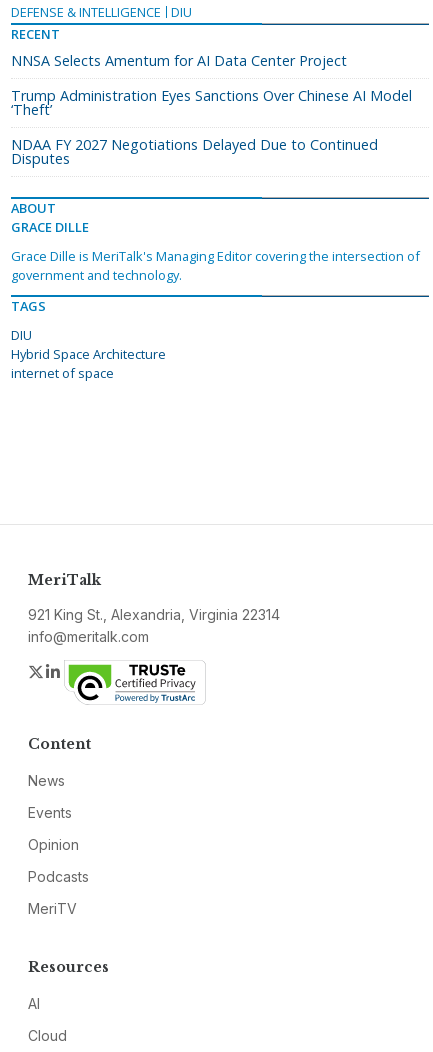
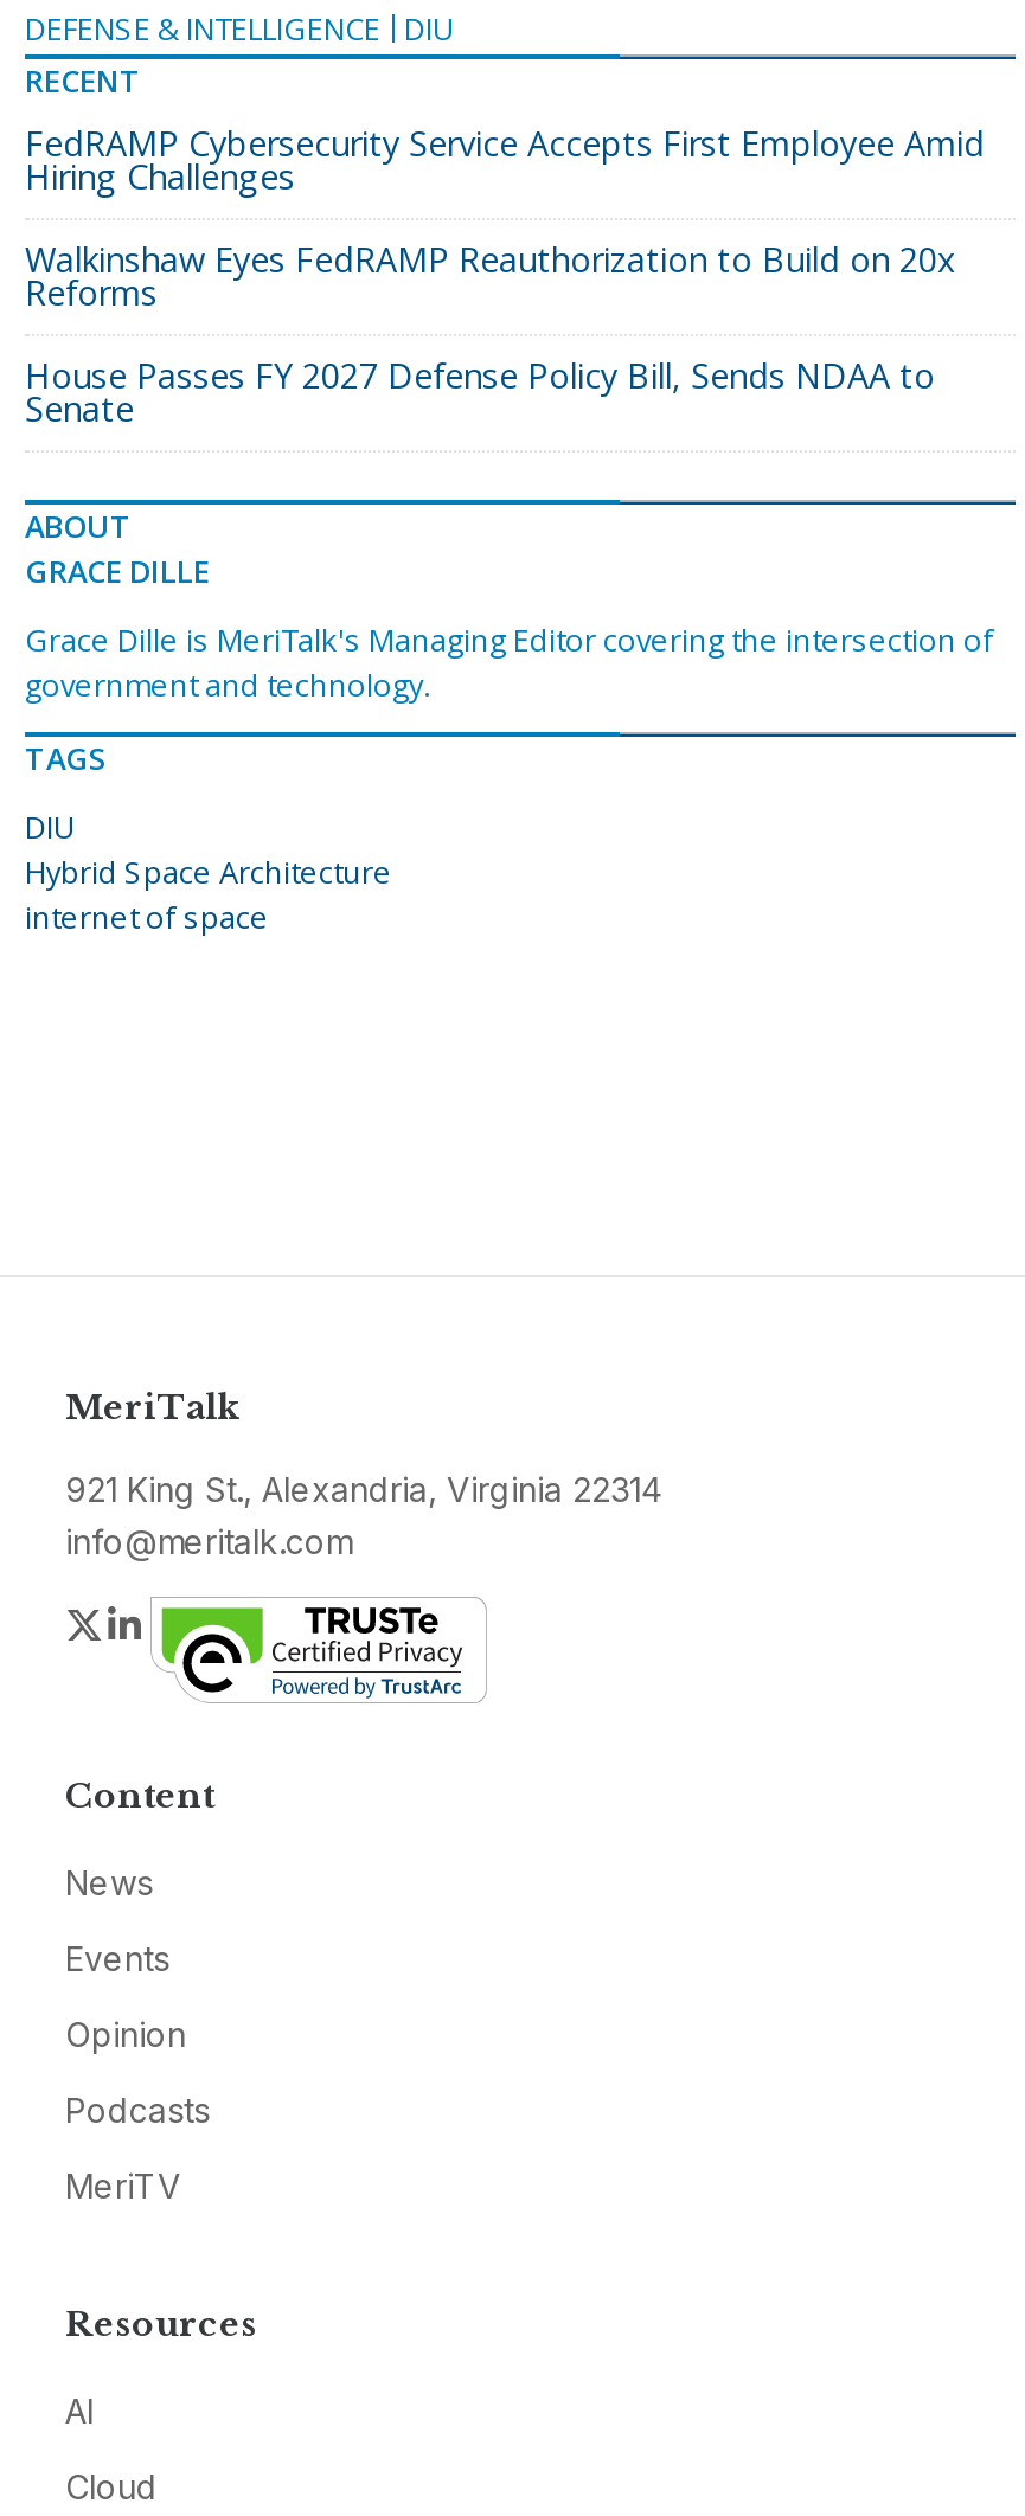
- NNSA Selects Amentum for AI Data Center Project
+ FedRAMP Cybersecurity Service Accepts First Employee Amid
+ Hiring Challenges

- Trump Administration Eyes Sanctions Over Chinese AI Model
- ‘Theft’
+ Walkinshaw Eyes FedRAMP Reauthorization to Build on 20x
+ Reforms

- NDAA FY 2027 Negotiations Delayed Due to Continued
- Disputes
+ House Passes FY 2027 Defense Policy Bill, Sends NDAA to
+ Senate
